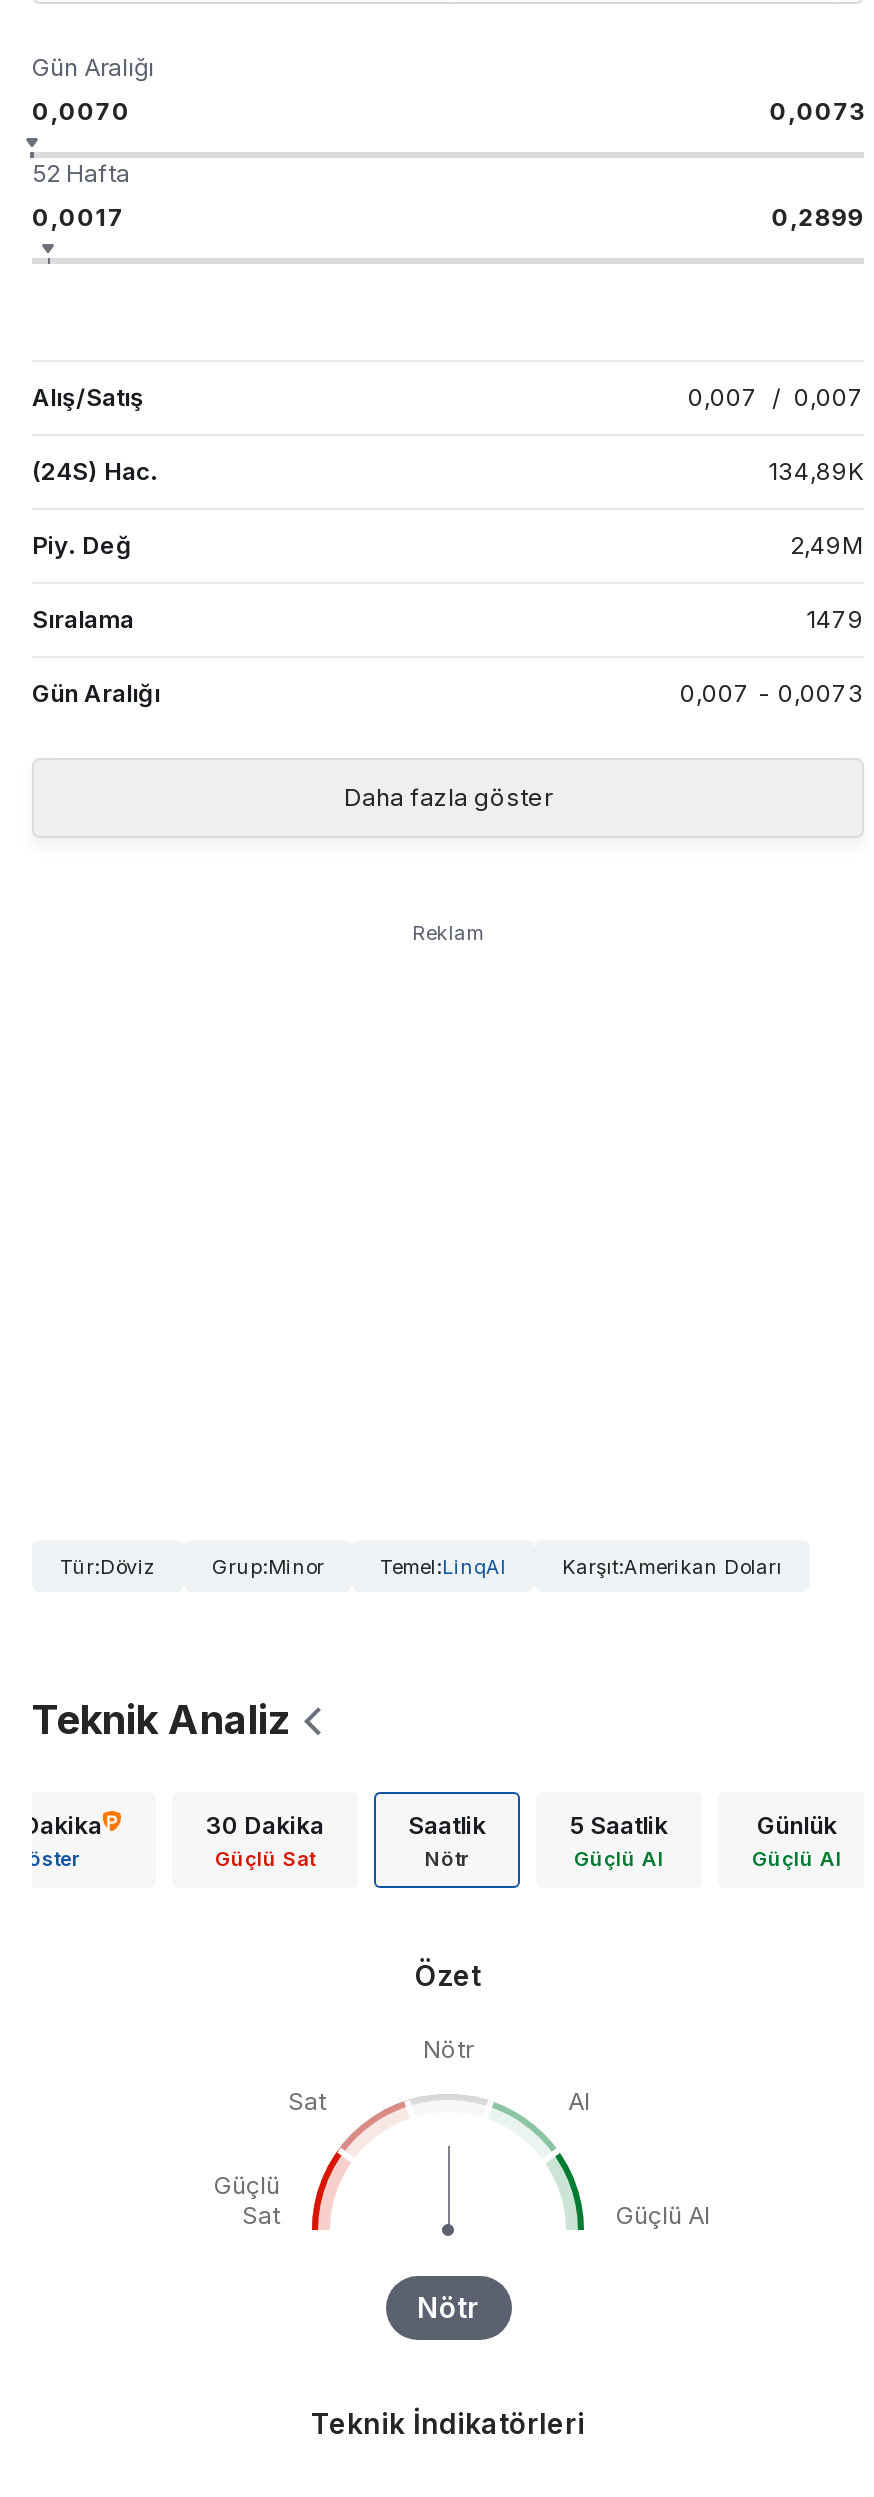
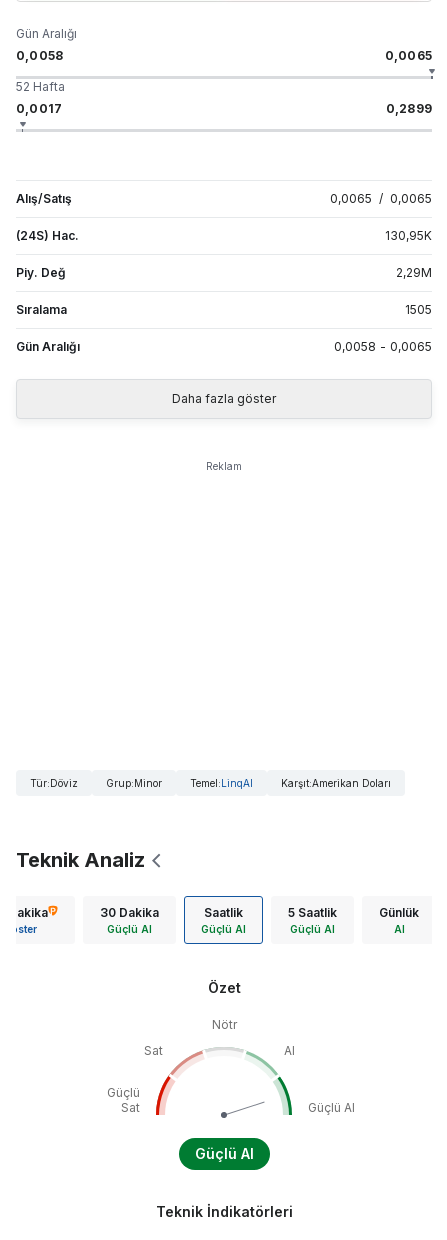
- 0,0070
+ 0,0058

- 0,0073
+ 0,0065

- 0,007 / 0,007
+ 0,0065 / 0,0065

- 134,89K
+ 130,95K

- 2,49M
+ 2,29M

- 1479
+ 1505

- 0,007 - 0,0073
+ 0,0058 - 0,0065

- Güçlü Sat
+ Güçlü Al

- Nötr
+ Güçlü Al

- Güçlü Al
+ Al

- Nötr
+ Güçlü Al
